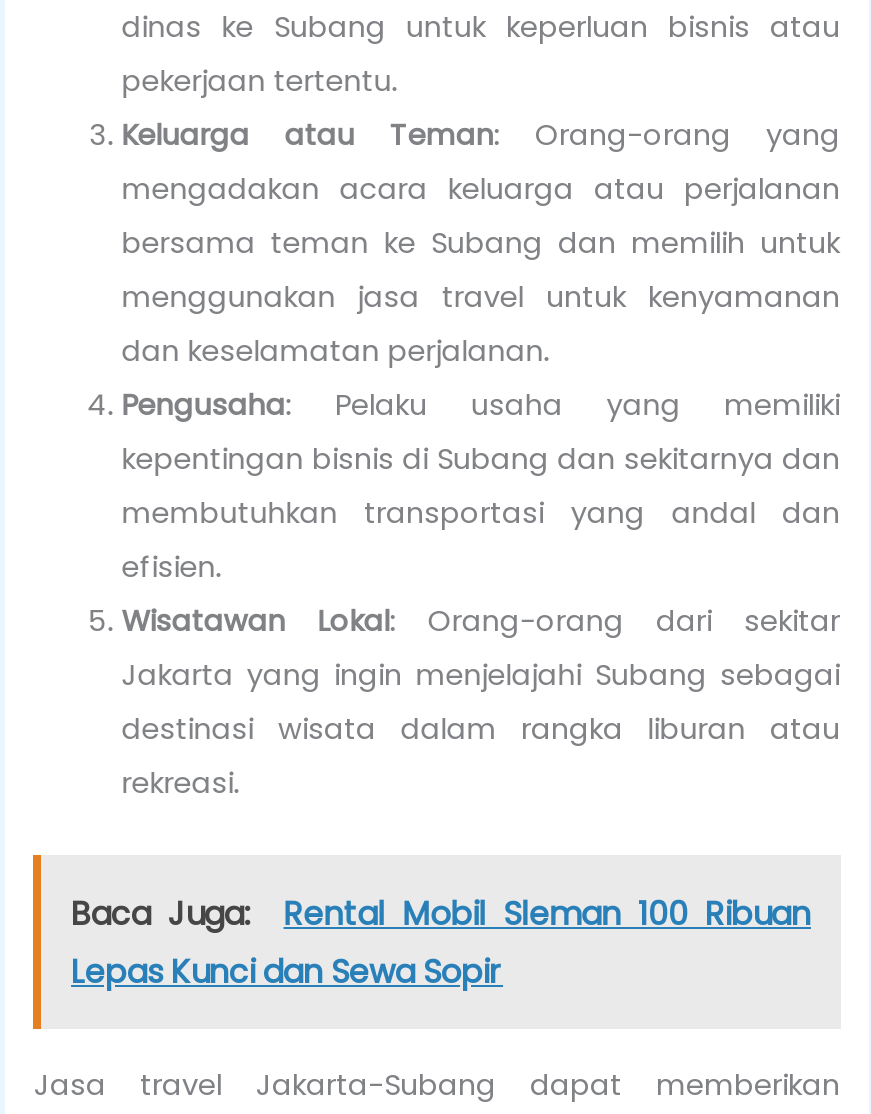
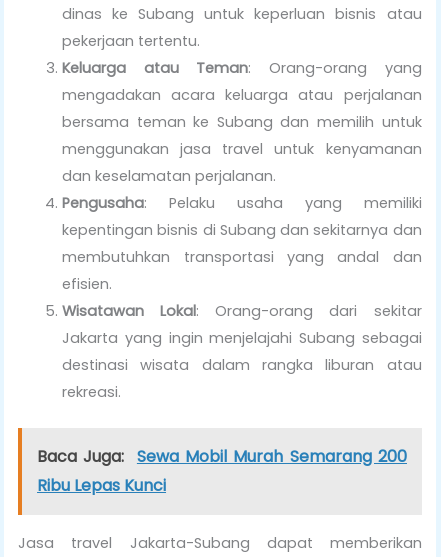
- Baca Juga:
- Rental Mobil Sleman 100 Ribuan
- Lepas Kunci dan Sewa Sopir
+ Baca Juga: Sewa Mobil Murah Semarang 200
+ Ribu Lepas Kunci
